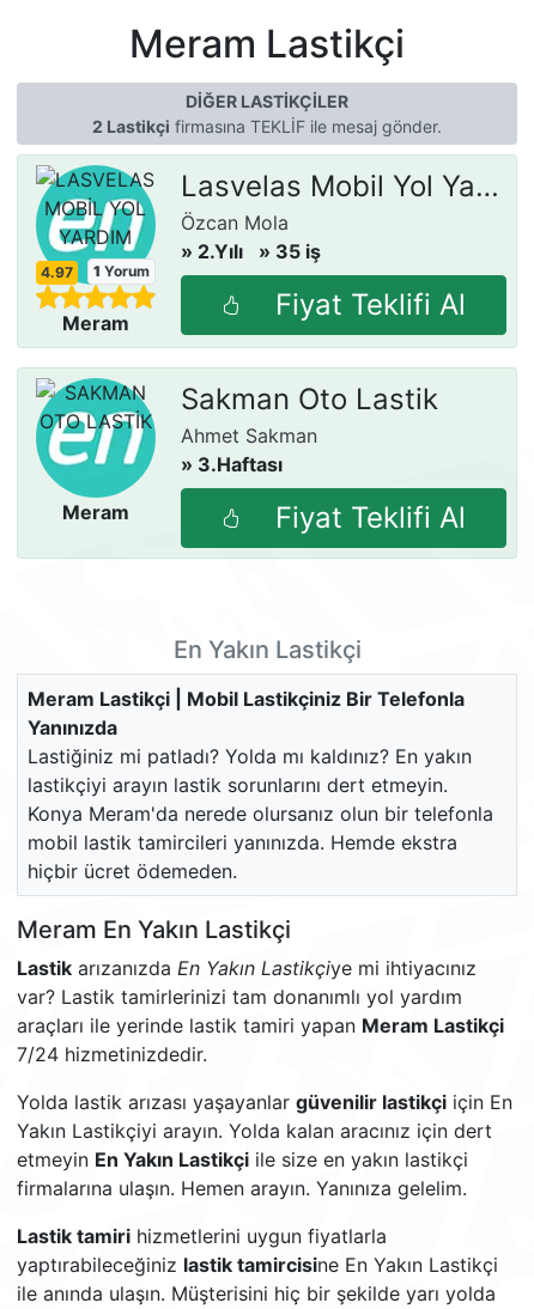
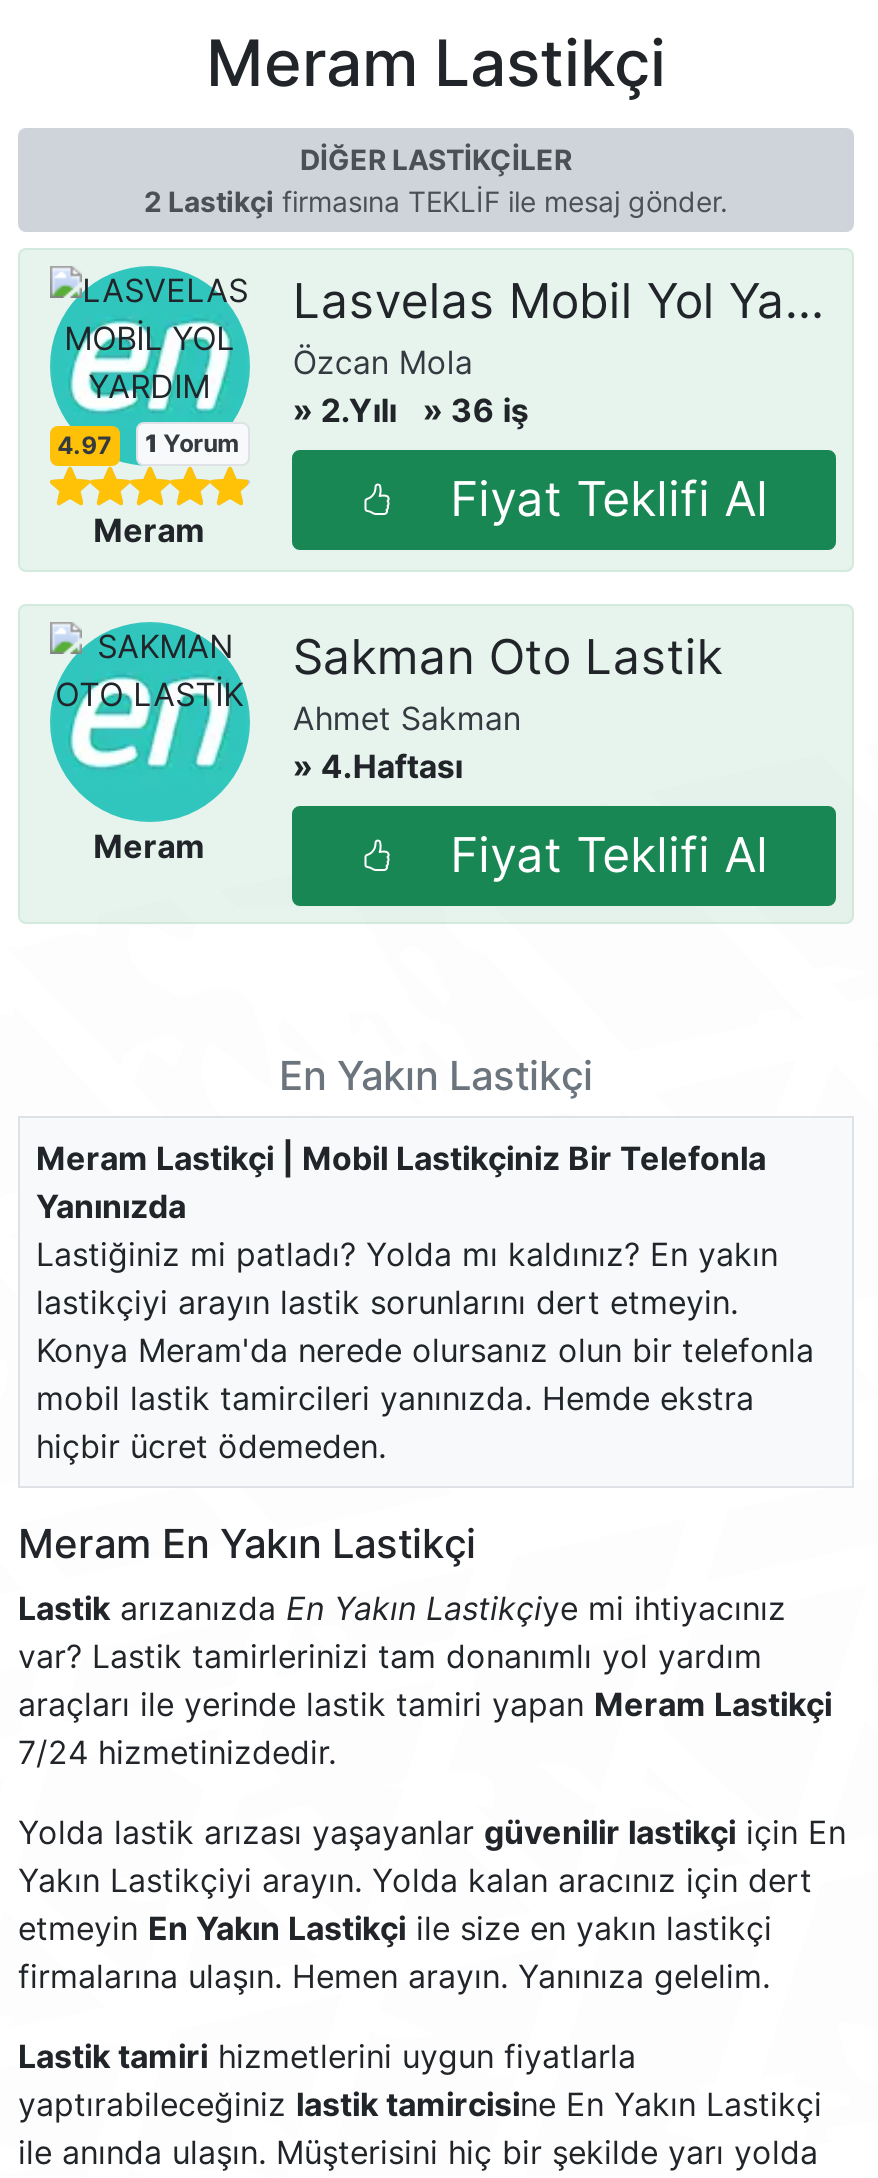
- » 2.Yılı » 35 iş
+ » 2.Yılı » 36 iş

- » 3.Haftası
+ » 4.Haftası
